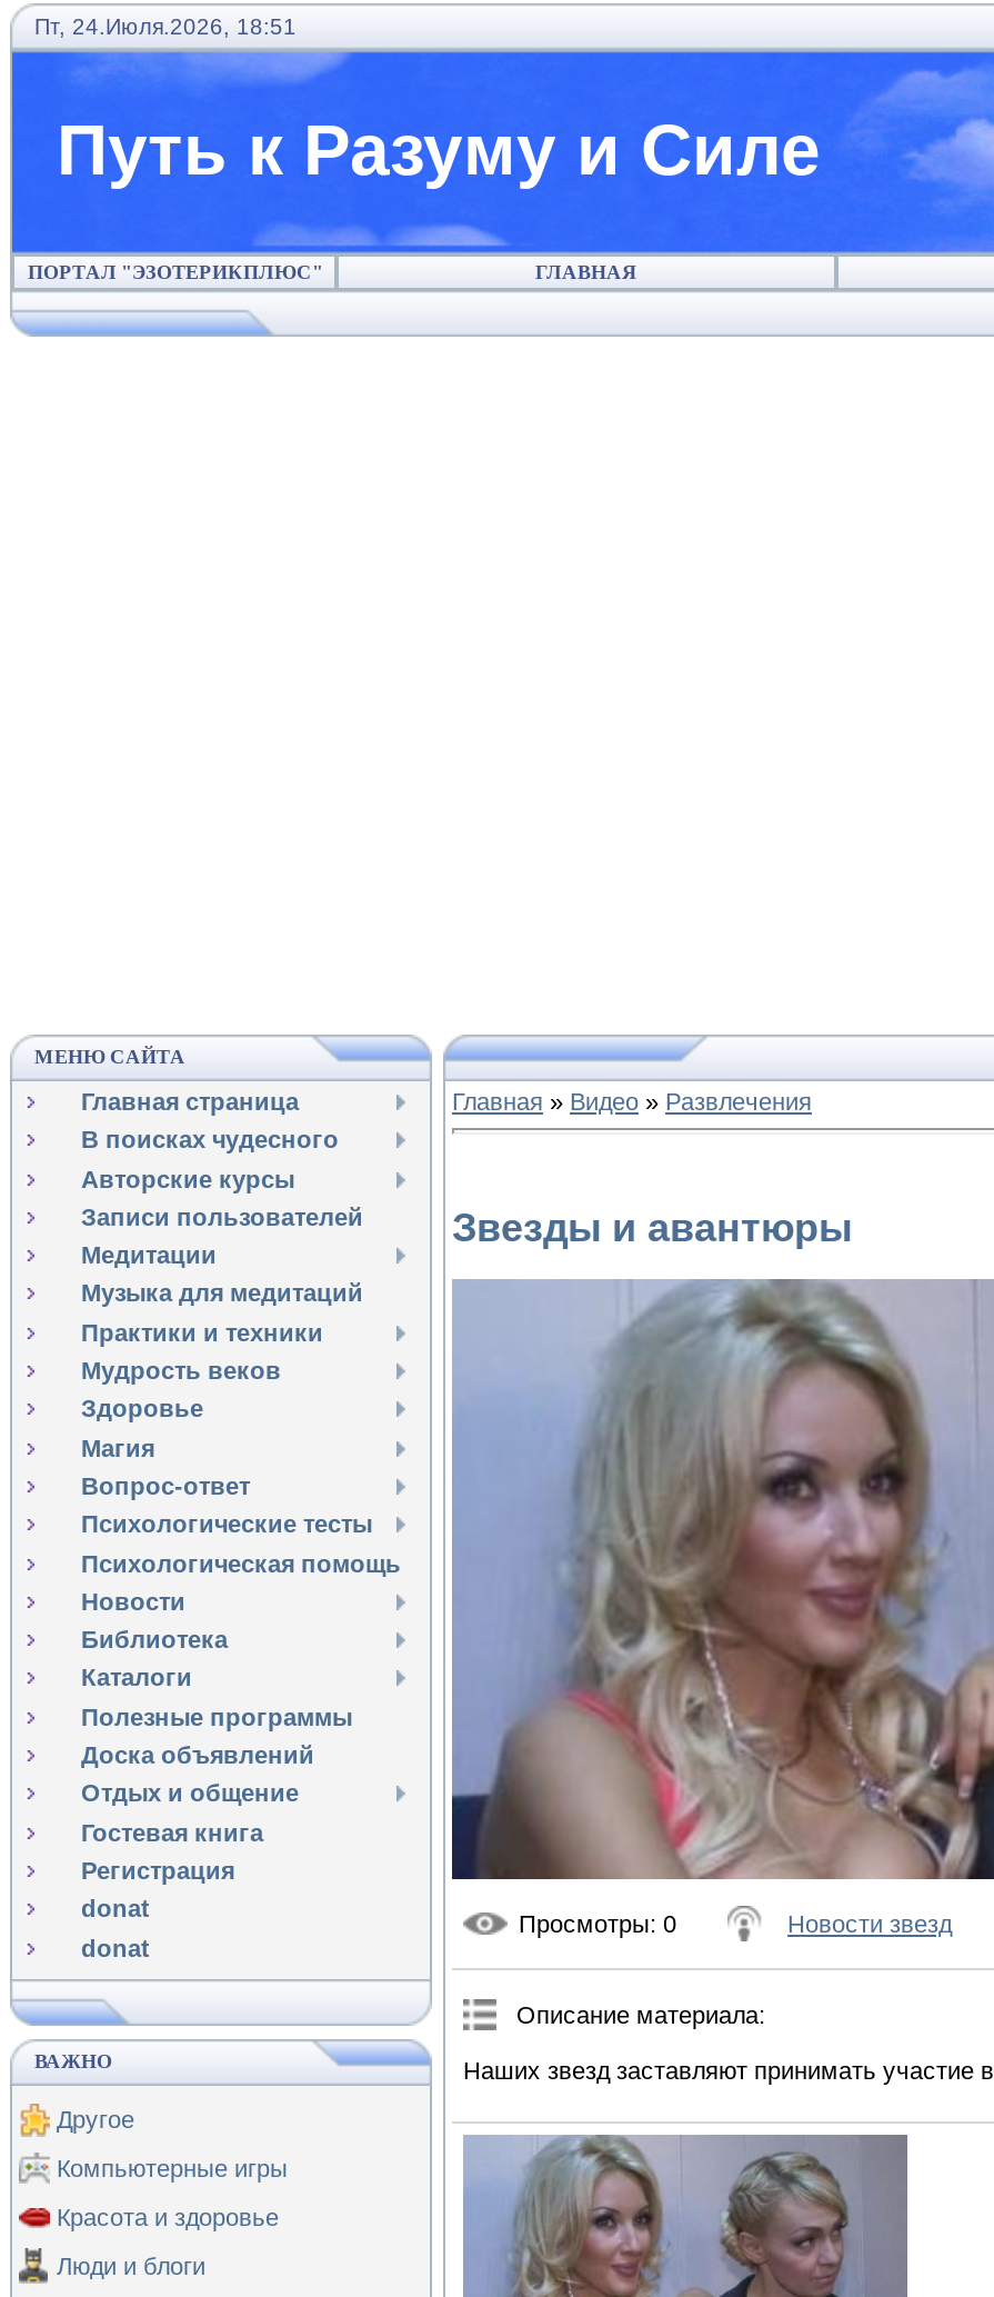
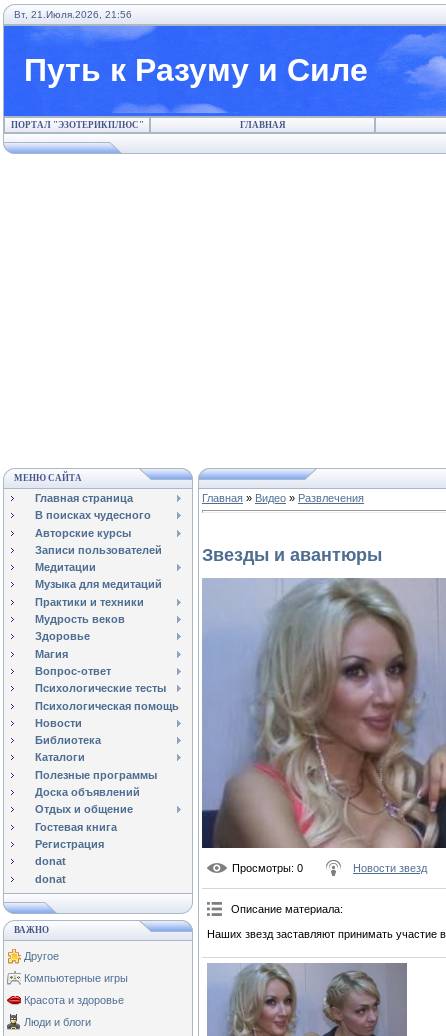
- Пт, 24.Июля.2026, 18:51
+ Вт, 21.Июля.2026, 21:56
